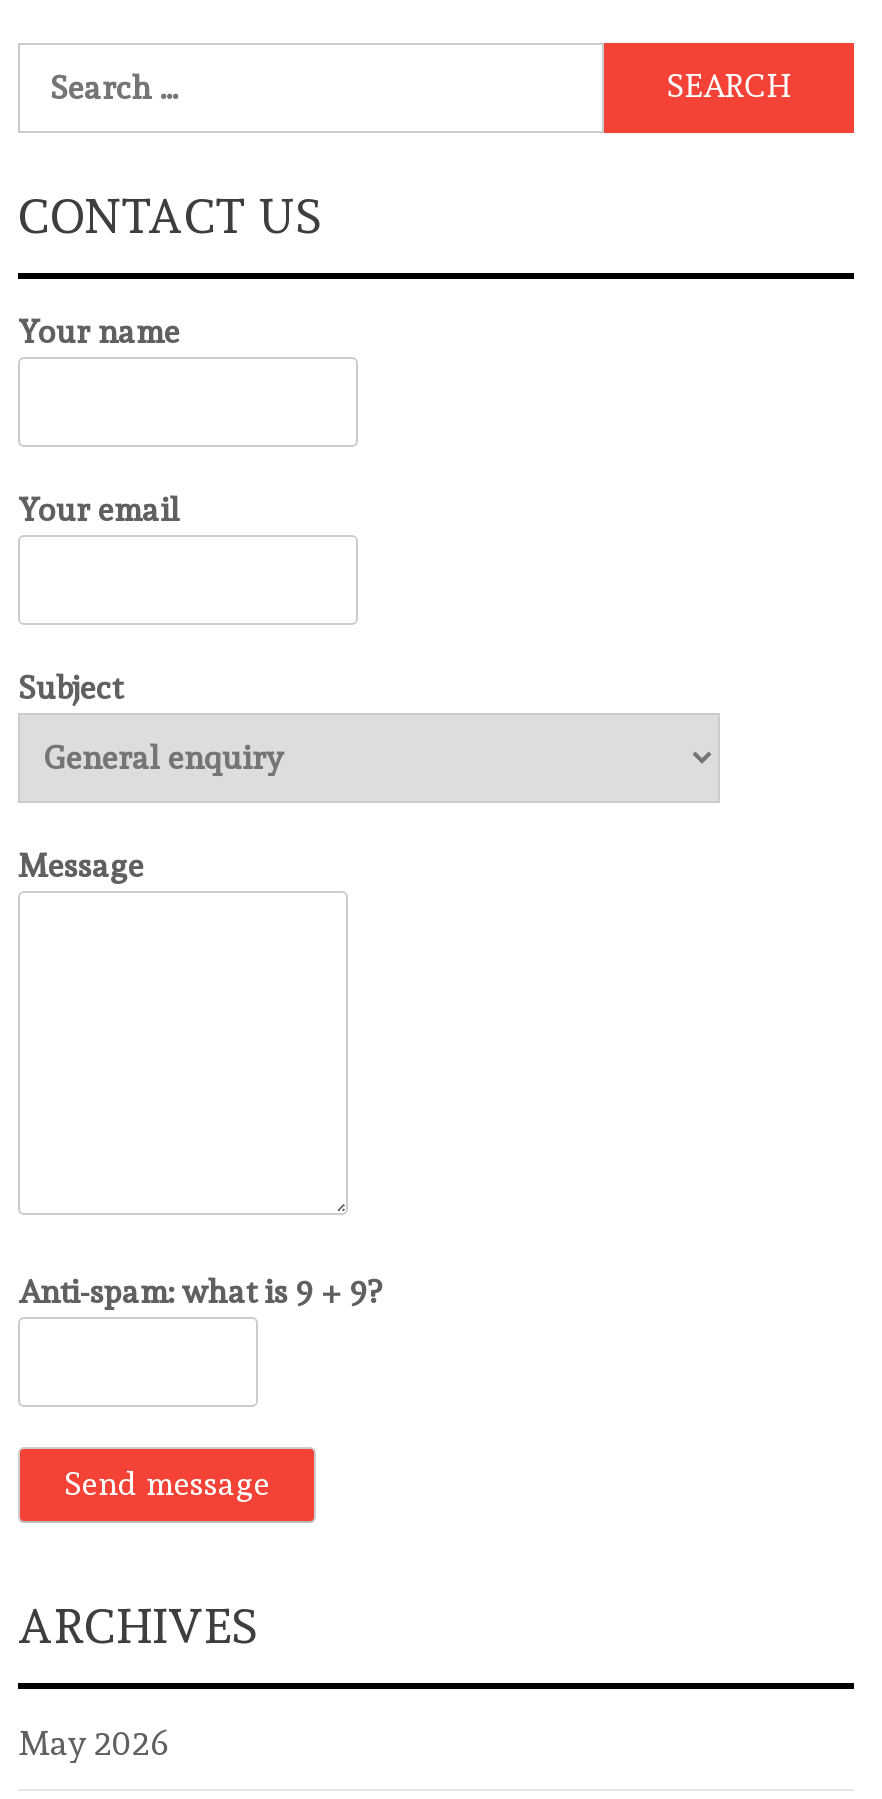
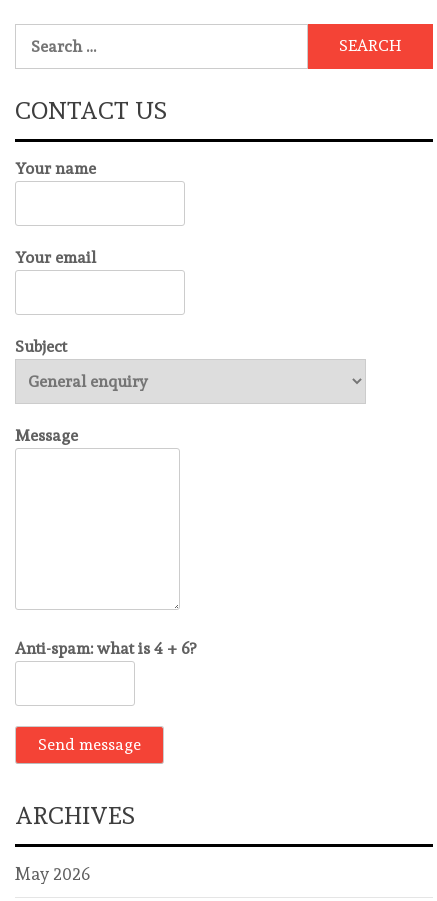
- Anti-spam: what is 9 + 9?
+ Anti-spam: what is 4 + 6?
